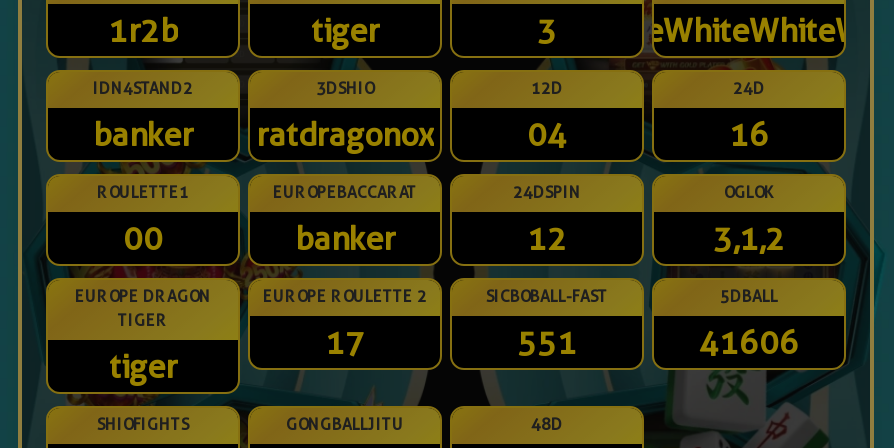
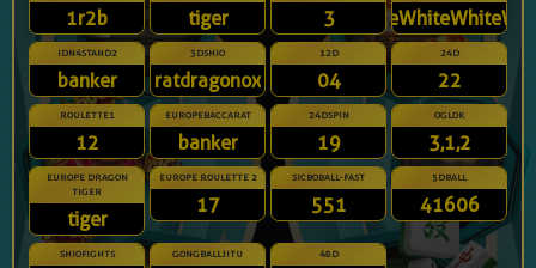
- 16
+ 22

- 00
+ 12

- 12
+ 19
